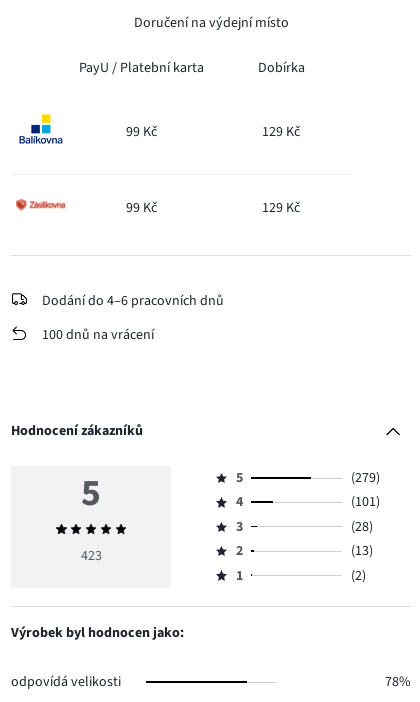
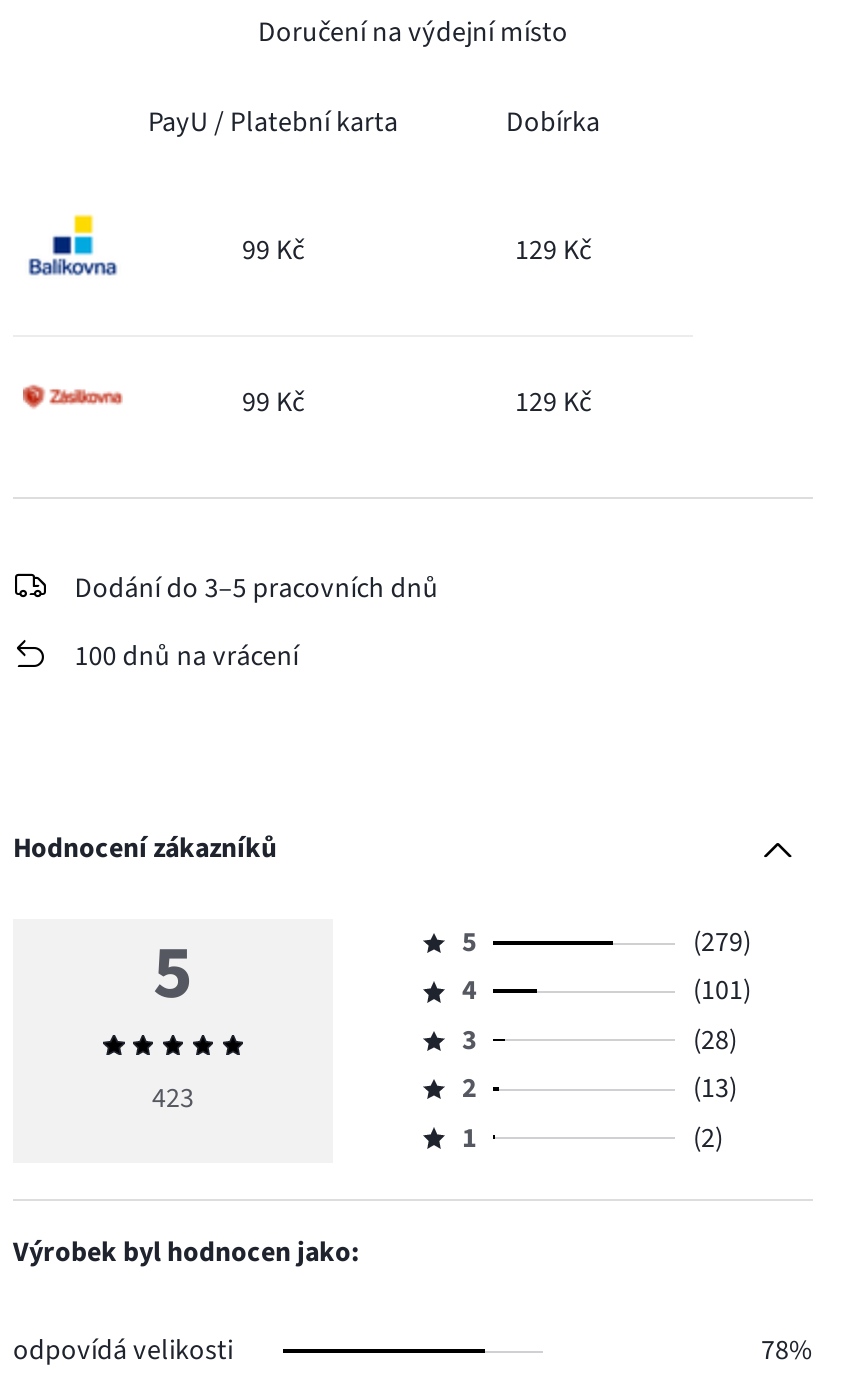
- Dodání do 4–6 pracovních dnů
+ Dodání do 3–5 pracovních dnů
